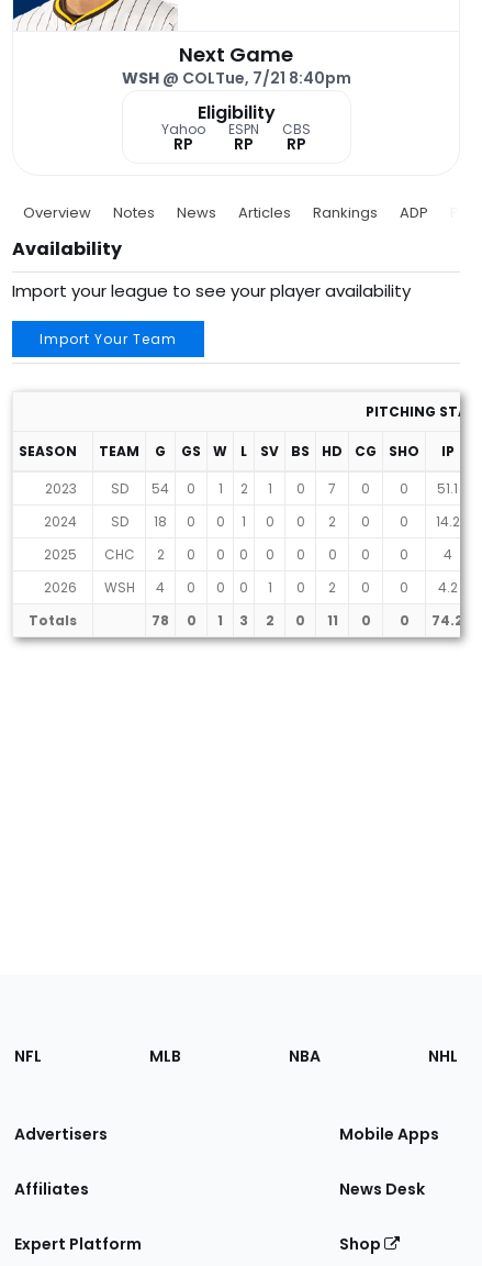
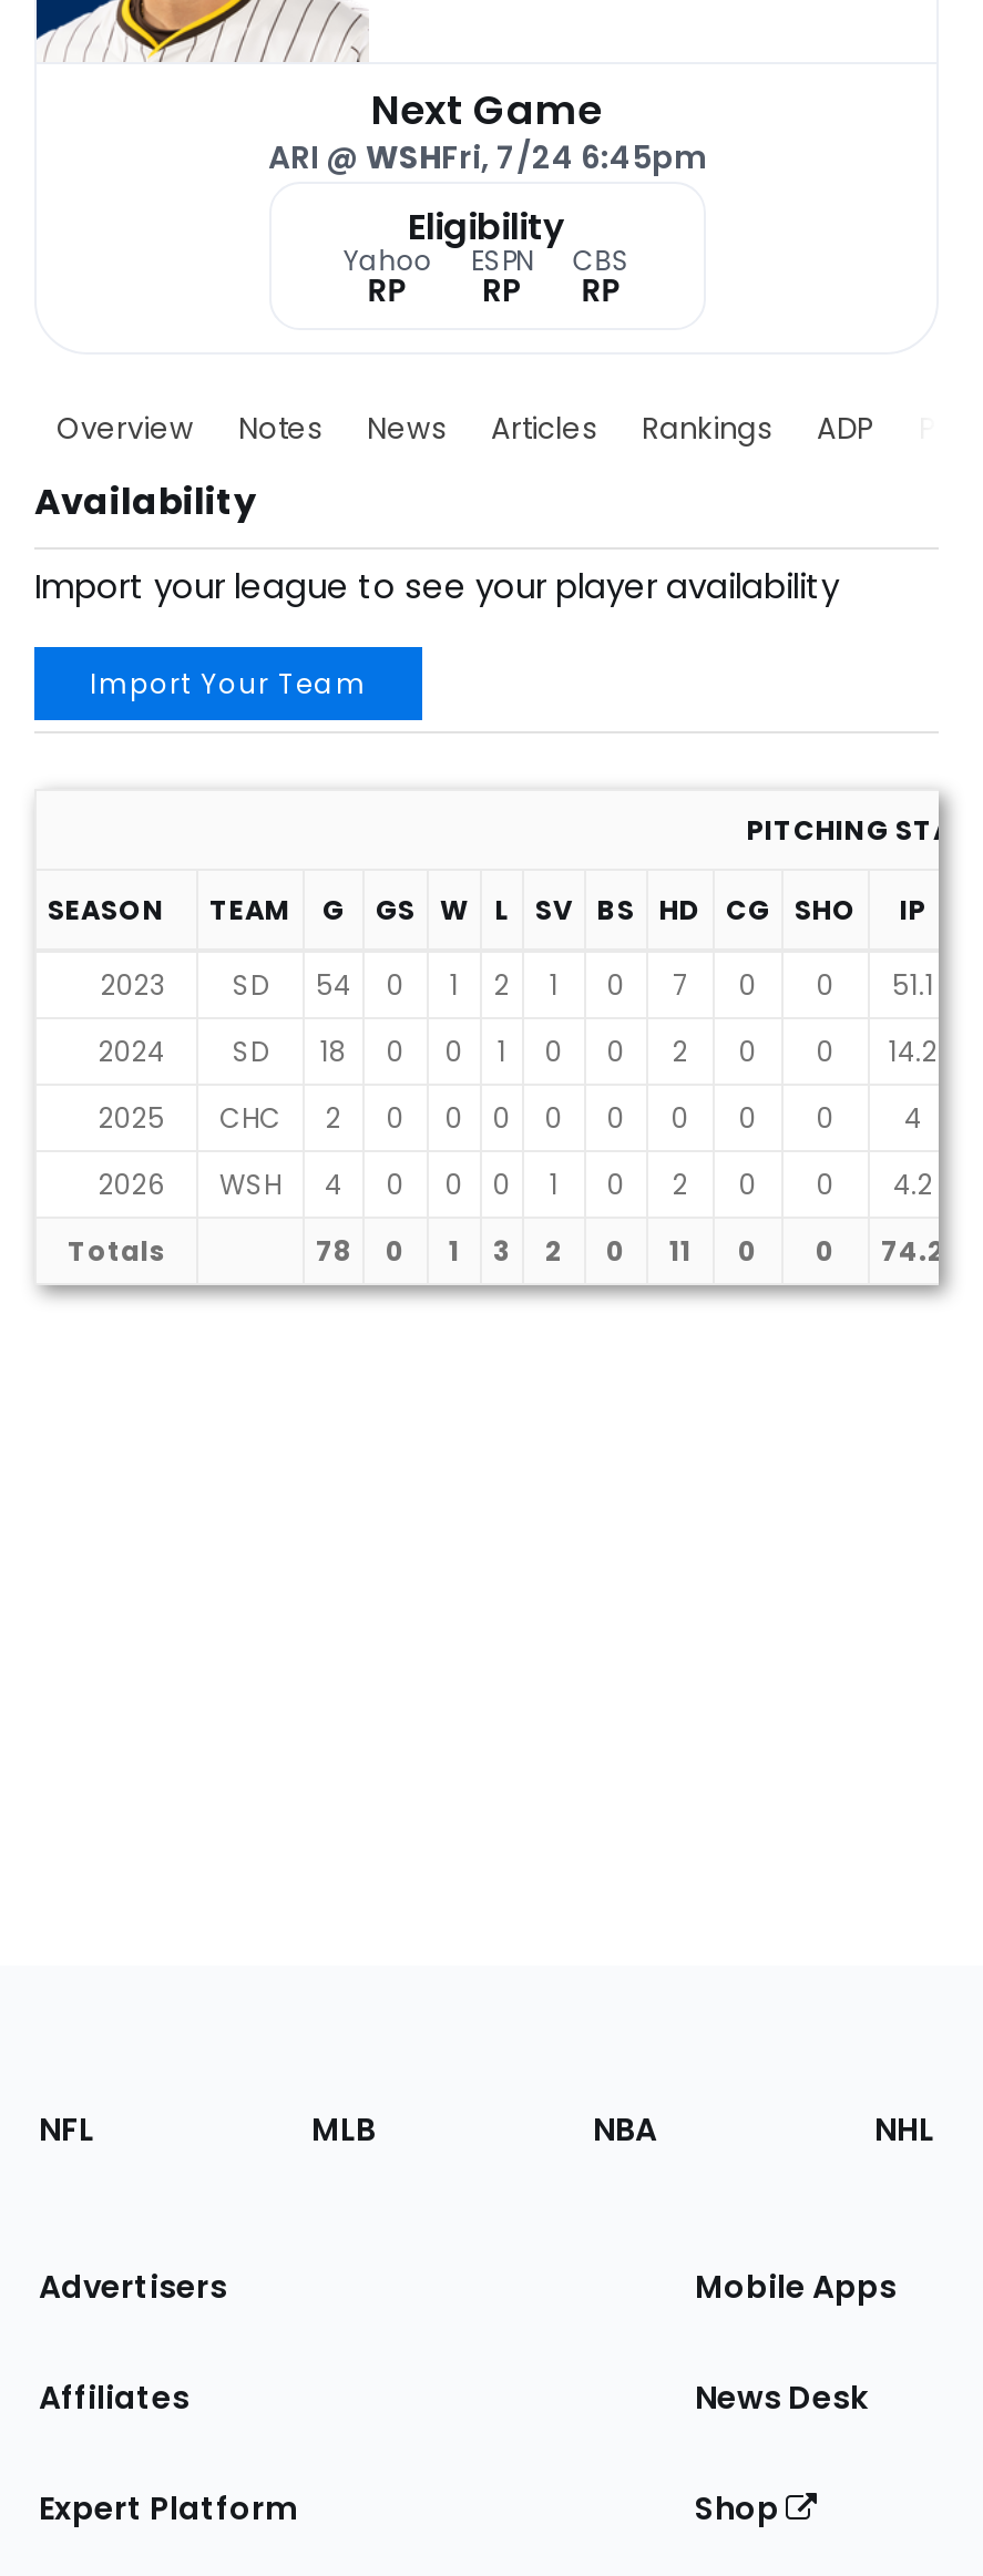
- WSH @ COLTue, 7/21 8:40pm
+ ARI @ WSHFri, 7/24 6:45pm
